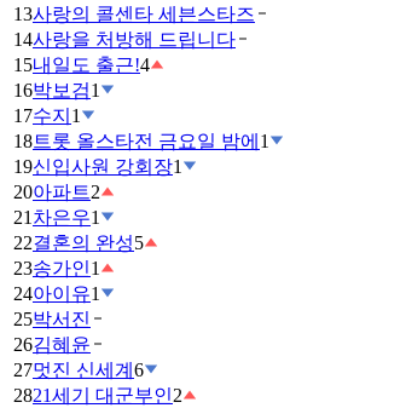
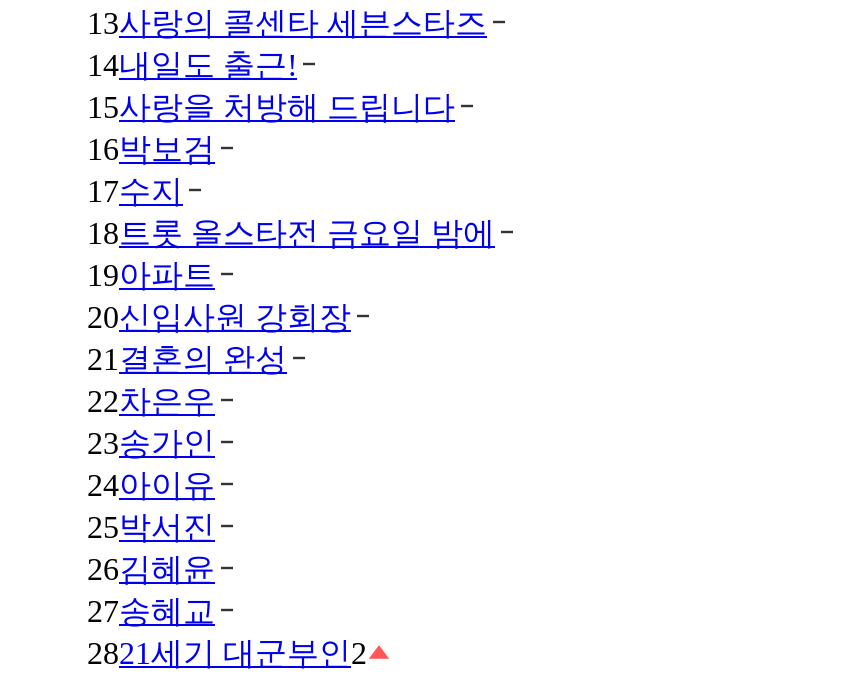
- 14사랑을 처방해 드립니다
- 15내일도 출근! 4
- 16박보검 1
- 17수지 1
- 18 트롯 올스타전 금요일 밤에 1
- 19신입사원 강회장1
- 20아파트 2
- 21 차은우 1
- 22 결혼의 완성 5
- 23송가인 1
- 24아이유 1
+ 14내일도 출근!
+ 15사랑을 처방해 드립니다
+ 16박보검
+ 17수지
+ 18 트롯 올스타전 금요일 밤에
+ 19아파트
+ 20신입사원 강회장
+ 21 결혼의 완성
+ 22차은우
+ 23송가인
+ 24아이유

- 27멋진 신세계 6
+ 27송혜교
